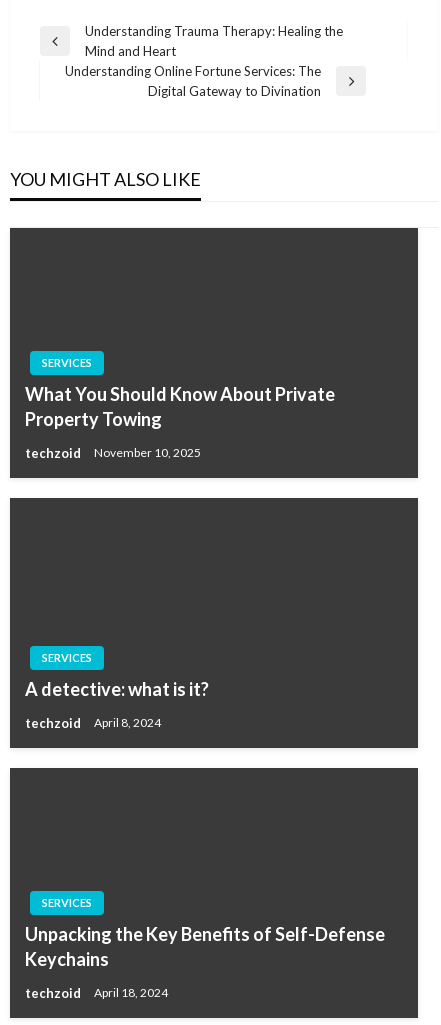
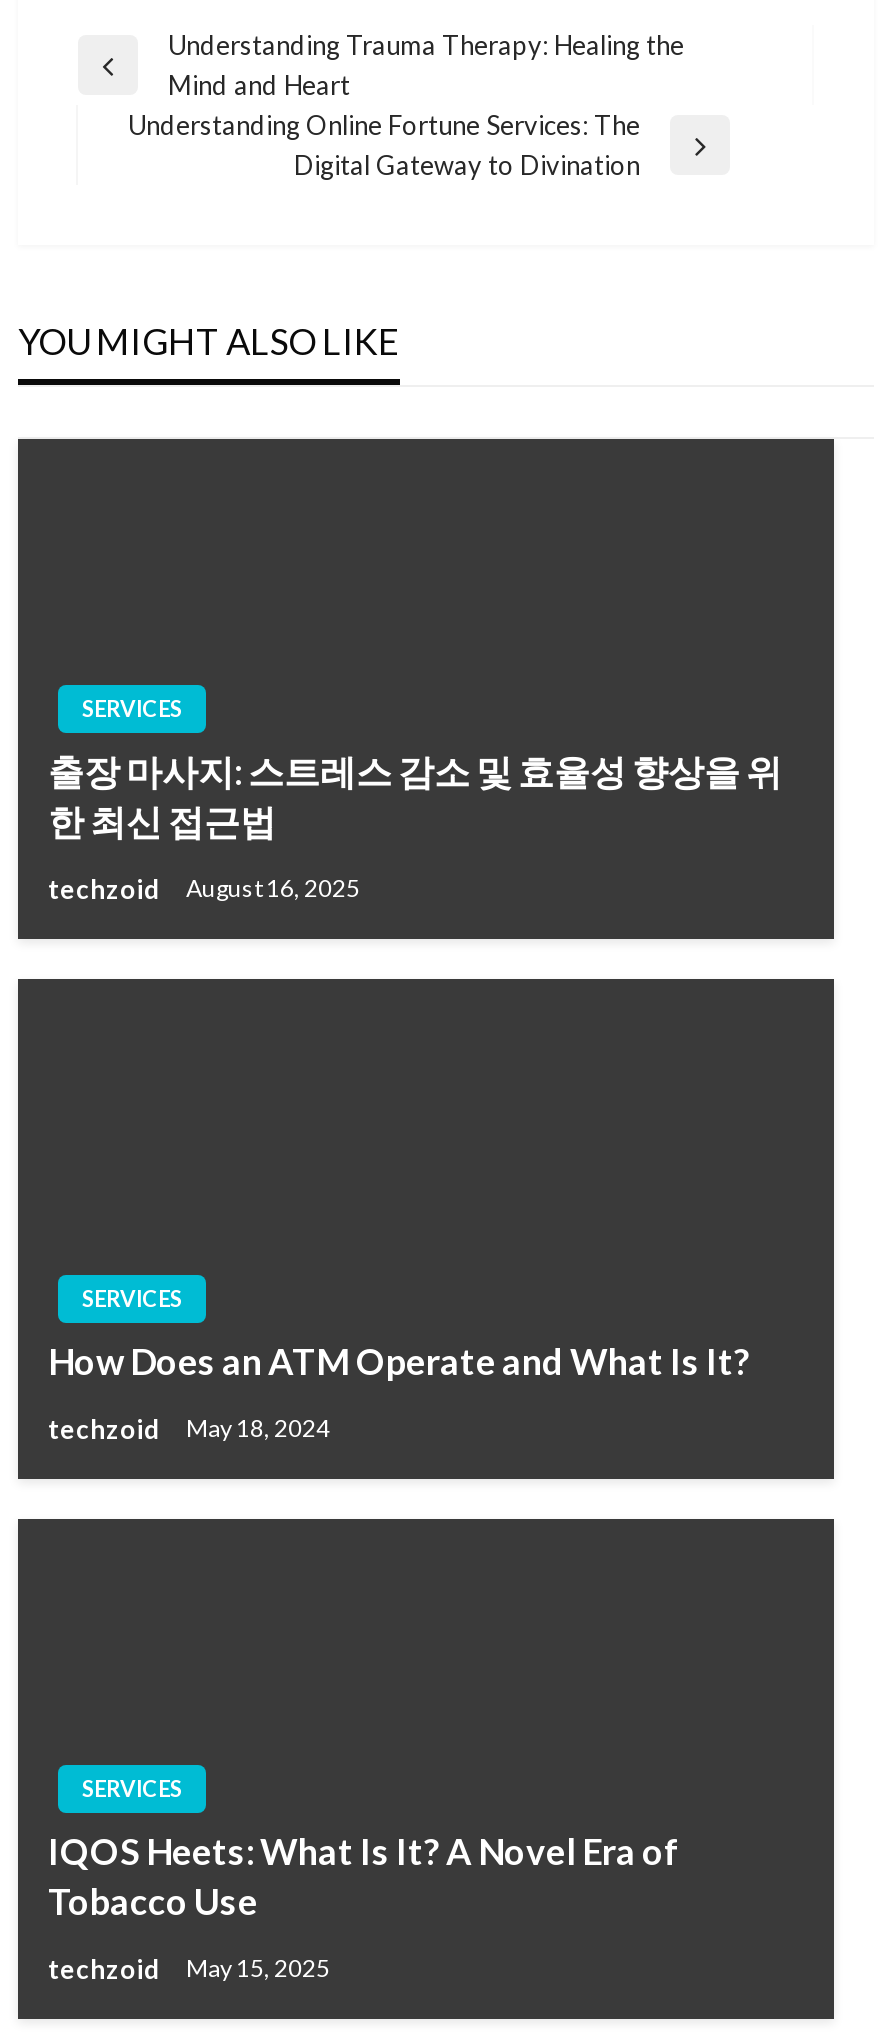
- What You Should Know About Private
- Property Towing
+ 출장 마사지: 스트레스 감소 및 효율성 향상을 위
+ 한 최신 접근법

- techzoid November 10, 2025
+ techzoid August 16, 2025

- A detective: what is it?
+ How Does an ATM Operate and What Is It?

- techzoid April 8, 2024
+ techzoid May 18, 2024

- Unpacking the Key Benefits of Self-Defense
- Keychains
+ IQOS Heets: What Is It? A Novel Era of
+ Tobacco Use

- techzoid April 18, 2024
+ techzoid May 15, 2025
